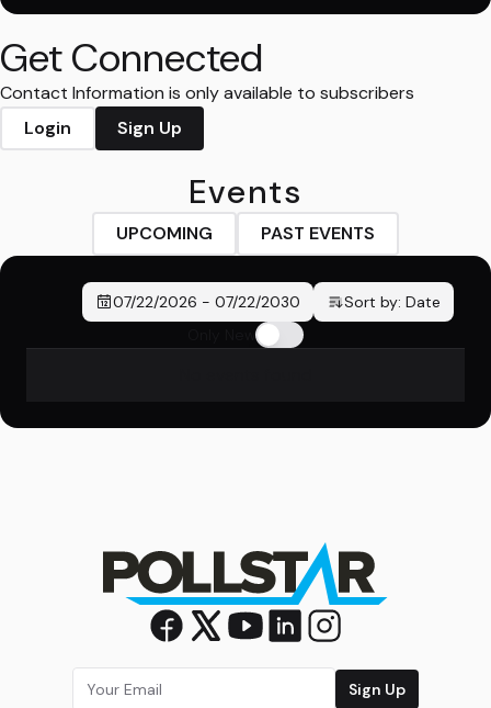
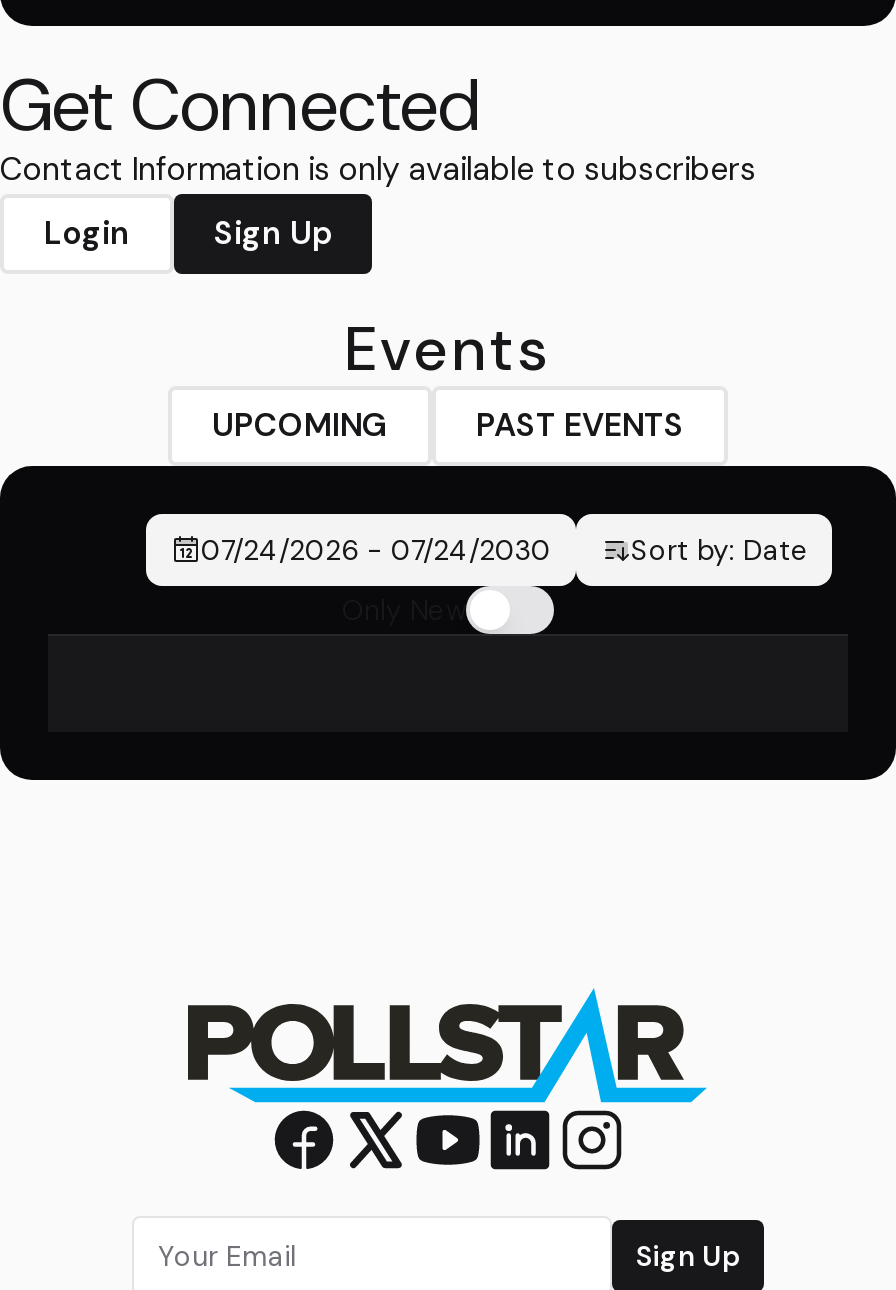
- 07/22/2026 - 07/22/2030
+ 07/24/2026 - 07/24/2030
